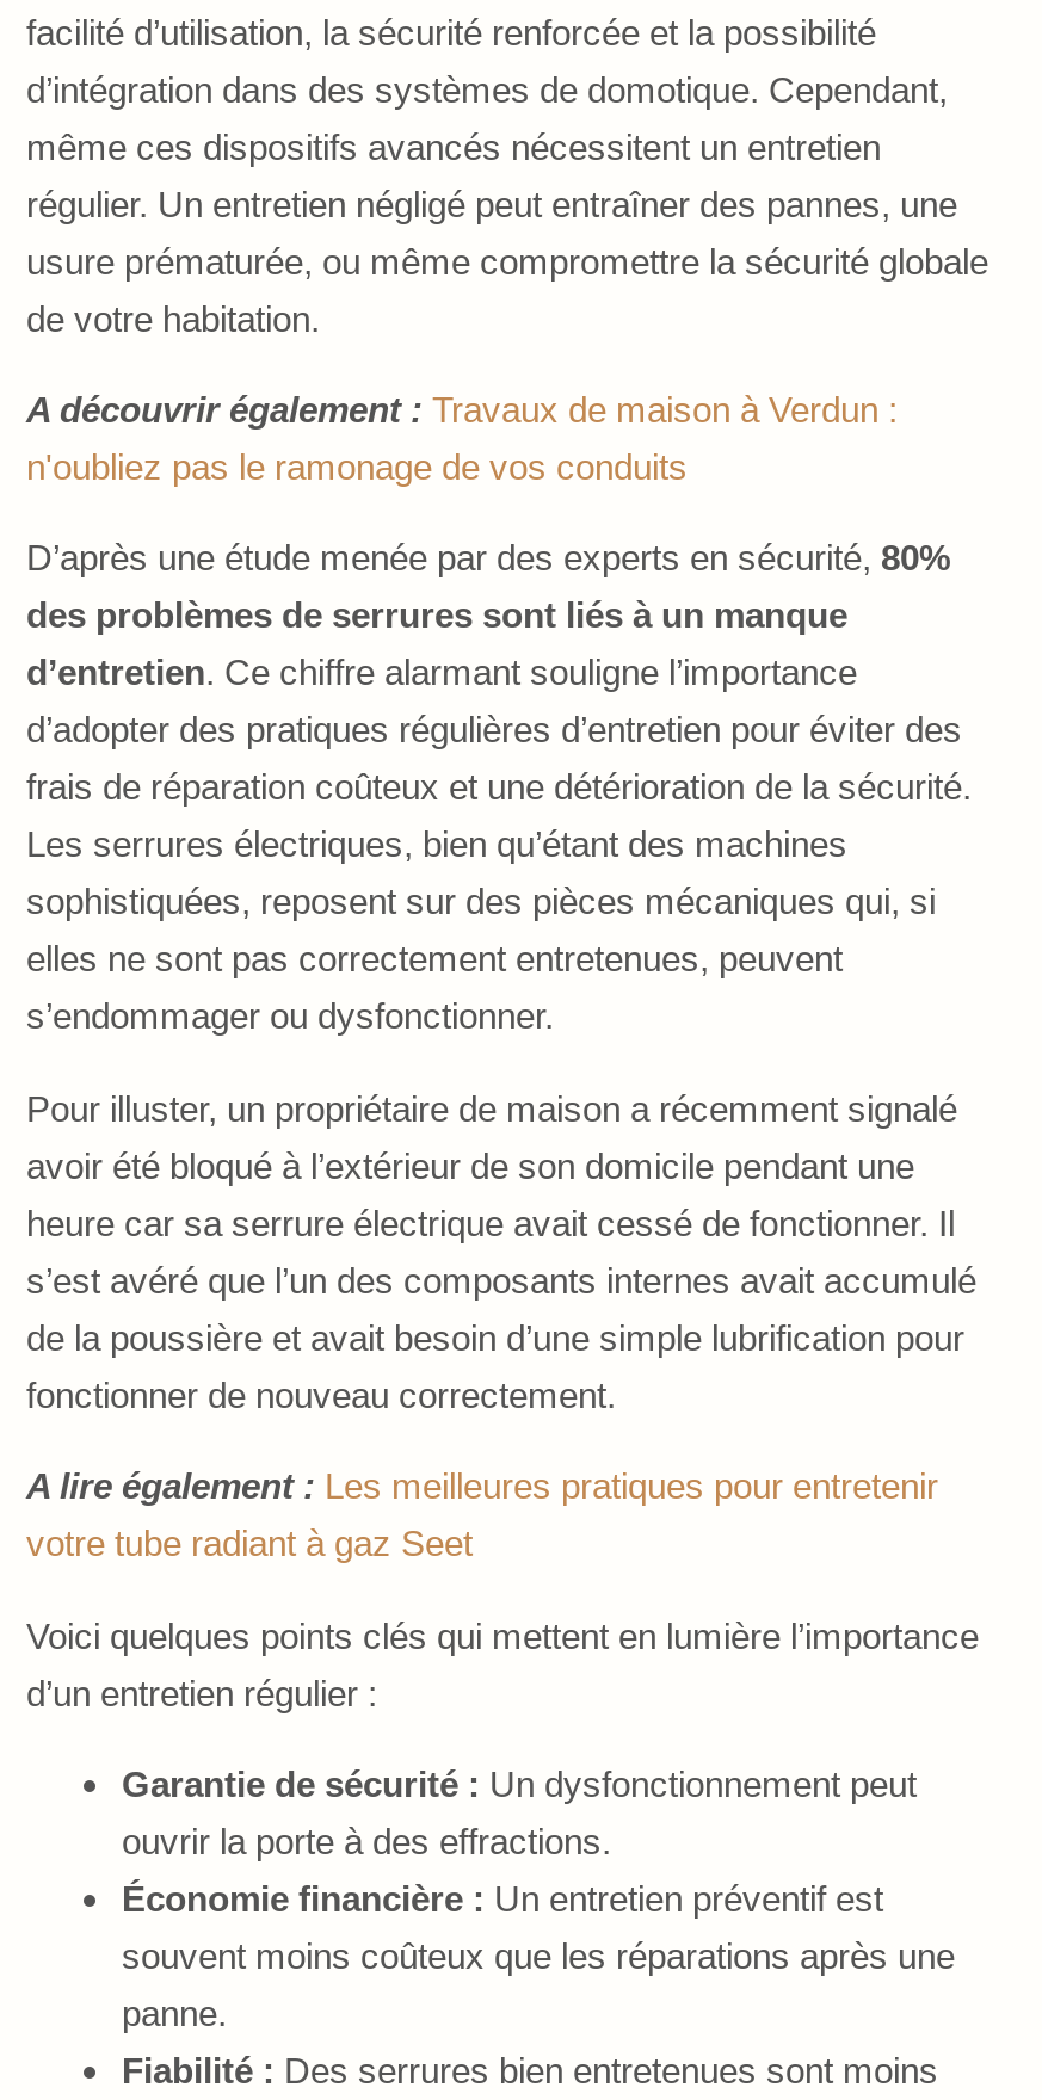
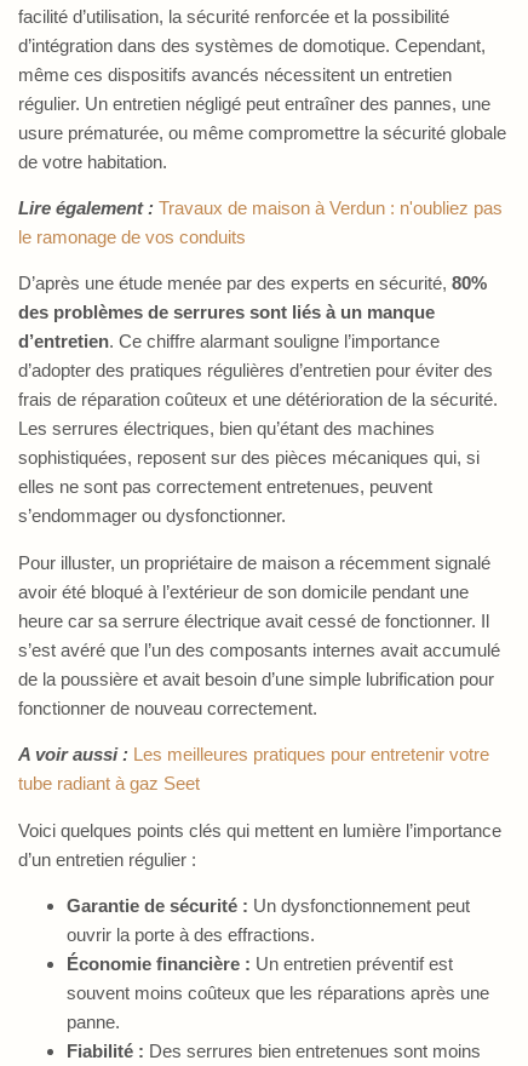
- A découvrir également : Travaux de maison à Verdun :
- n'oubliez pas le ramonage de vos conduits
+ Lire également : Travaux de maison à Verdun : n'oubliez pas
+ le ramonage de vos conduits

- A lire également : Les meilleures pratiques pour entretenir
- votre tube radiant à gaz Seet
+ A voir aussi : Les meilleures pratiques pour entretenir votre
+ tube radiant à gaz Seet
